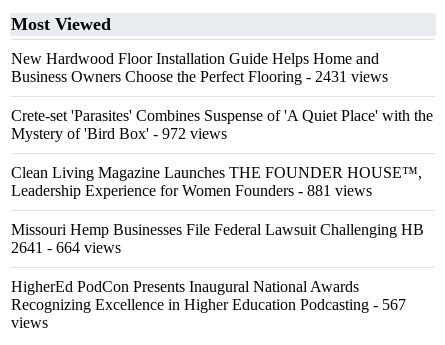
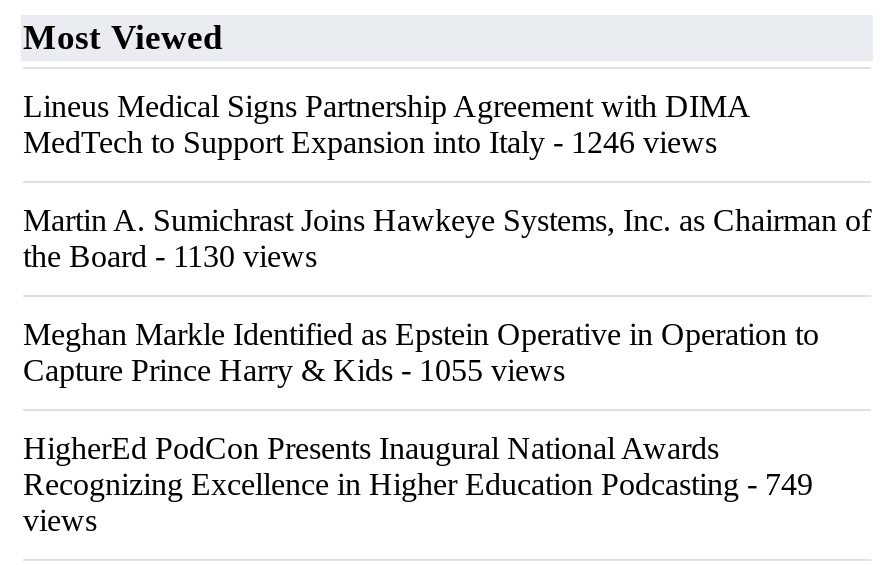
- New Hardwood Floor Installation Guide Helps Home and
- Business Owners Choose the Perfect Flooring - 2431 views
- Crete-set 'Parasites' Combines Suspense of 'A Quiet Place' with the
- Mystery of 'Bird Box' - 972 views
- Clean Living Magazine Launches THE FOUNDER HOUSE™,
- Leadership Experience for Women Founders - 881 views
- Missouri Hemp Businesses File Federal Lawsuit Challenging HB
- 2641 - 664 views
+ Lineus Medical Signs Partnership Agreement with DIMA
+ MedTech to Support Expansion into Italy - 1246 views
+ Martin A. Sumichrast Joins Hawkeye Systems, Inc. as Chairman of
+ the Board - 1130 views
+ Meghan Markle Identified as Epstein Operative in Operation to
+ Capture Prince Harry & Kids - 1055 views

- Recognizing Excellence in Higher Education Podcasting - 567
+ Recognizing Excellence in Higher Education Podcasting - 749
